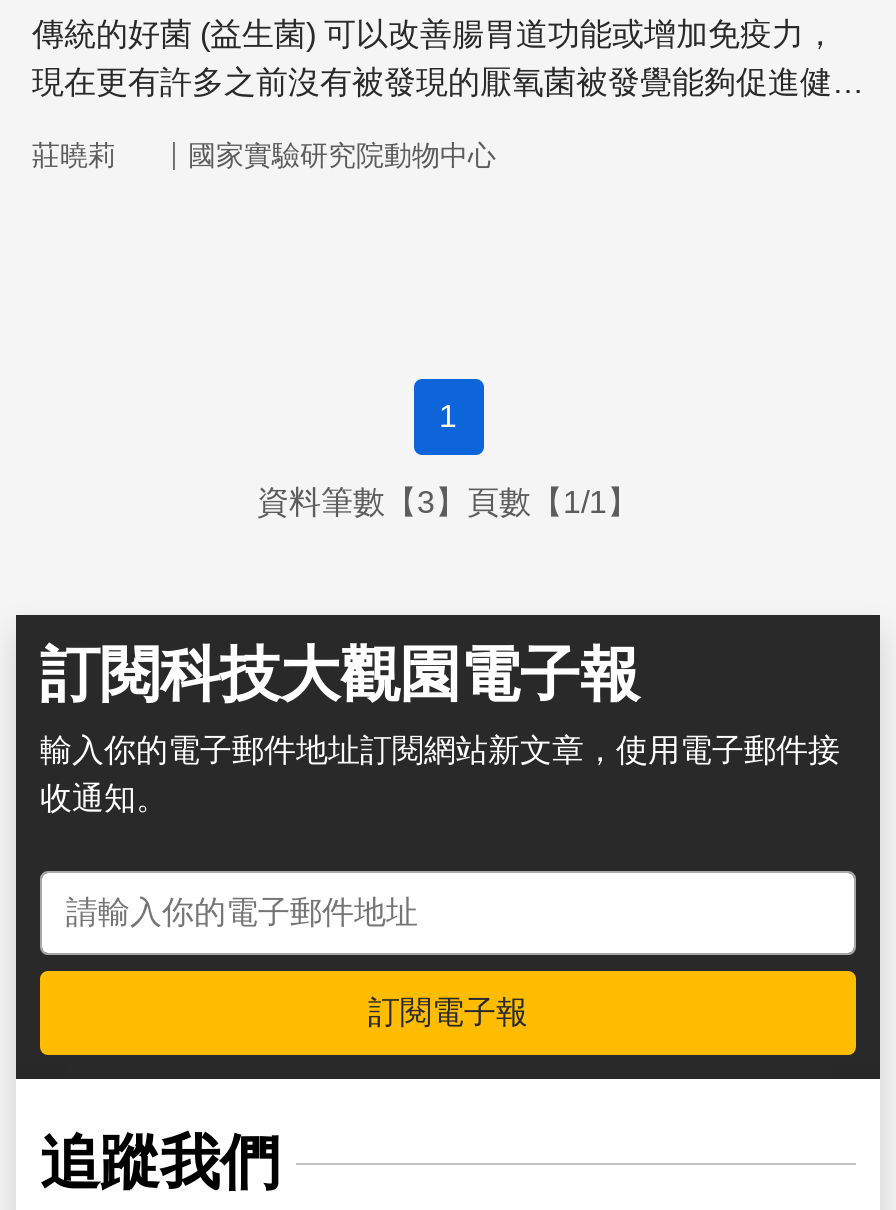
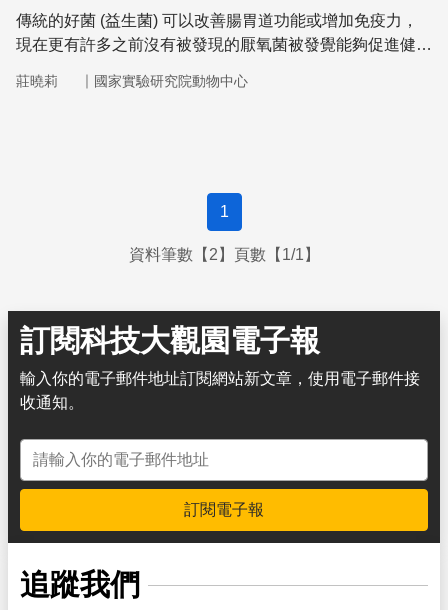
- 資料筆數【3】頁數【1/1】
+ 資料筆數【2】頁數【1/1】
